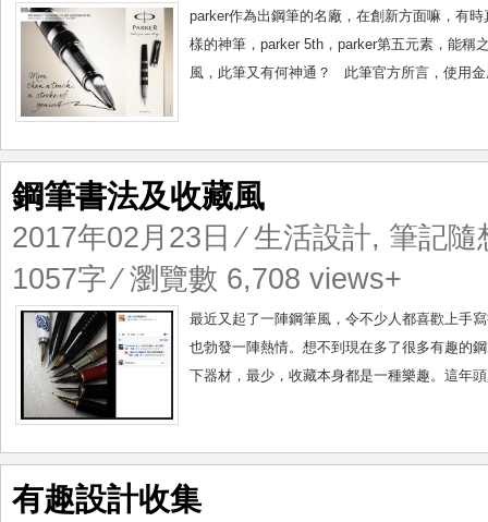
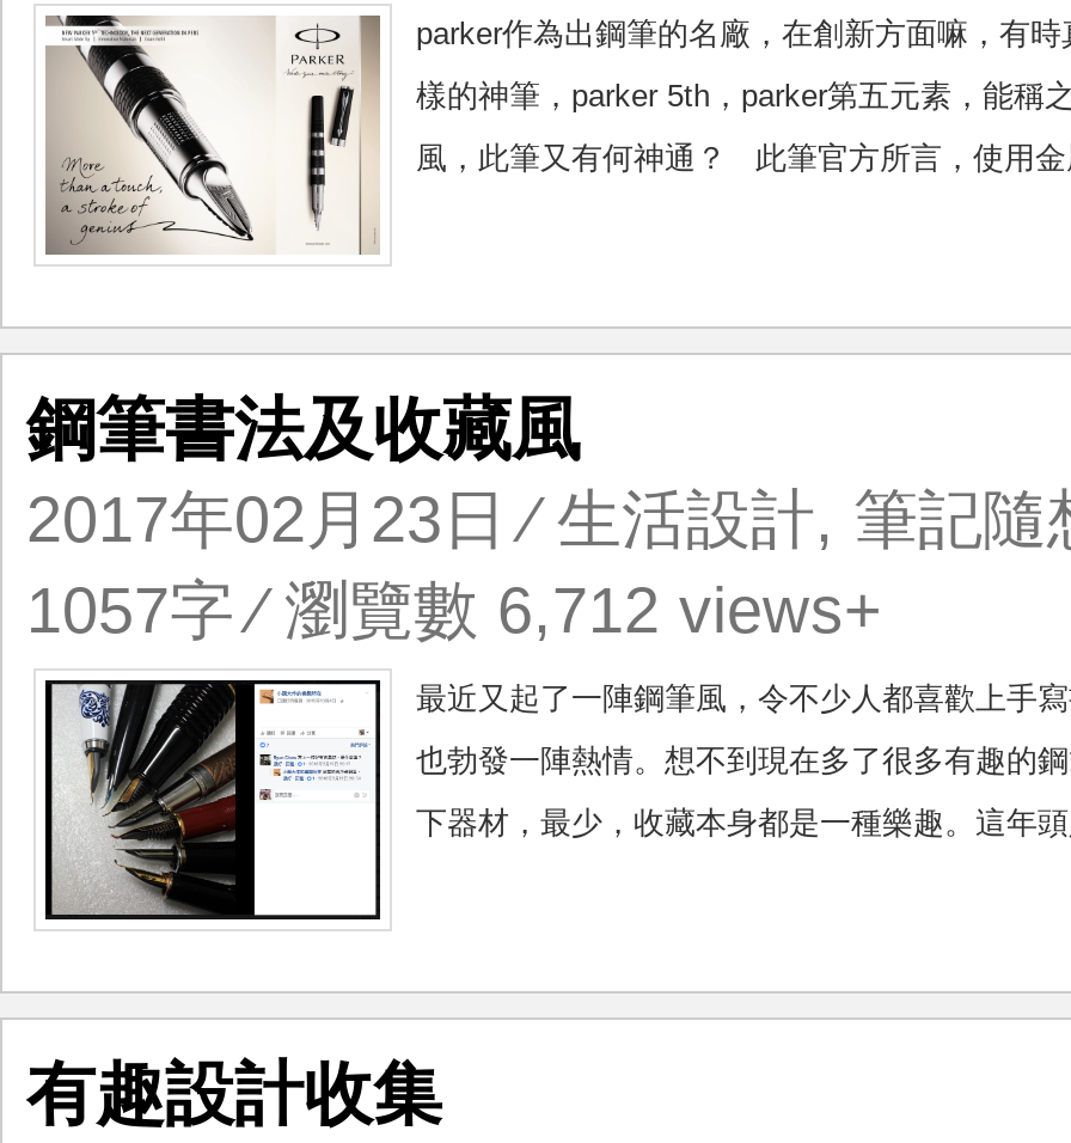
- 1057字 ⁄ 瀏覽數 6,708 views+
+ 1057字 ⁄ 瀏覽數 6,712 views+
